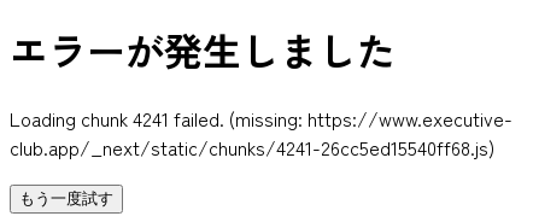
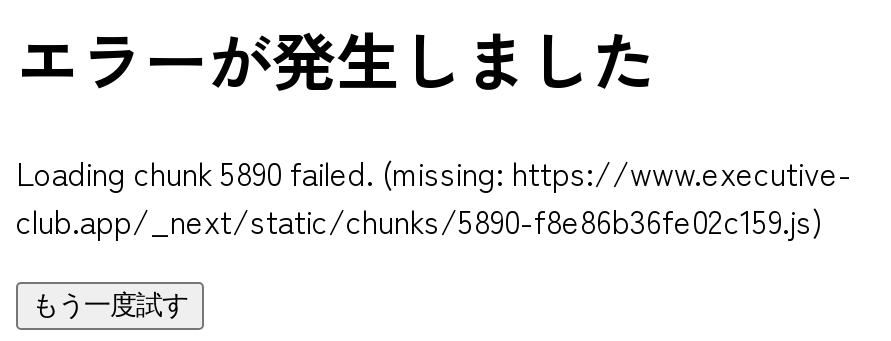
- Loading chunk 4241 failed. (missing: https://www.executive-
- club.app/_next/static/chunks/4241-26cc5ed15540ff68.js)
+ Loading chunk 5890 failed. (missing: https://www.executive-
+ club.app/_next/static/chunks/5890-f8e86b36fe02c159.js)
